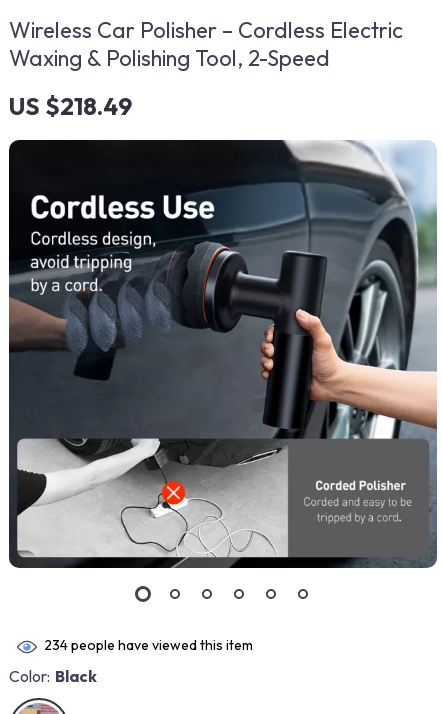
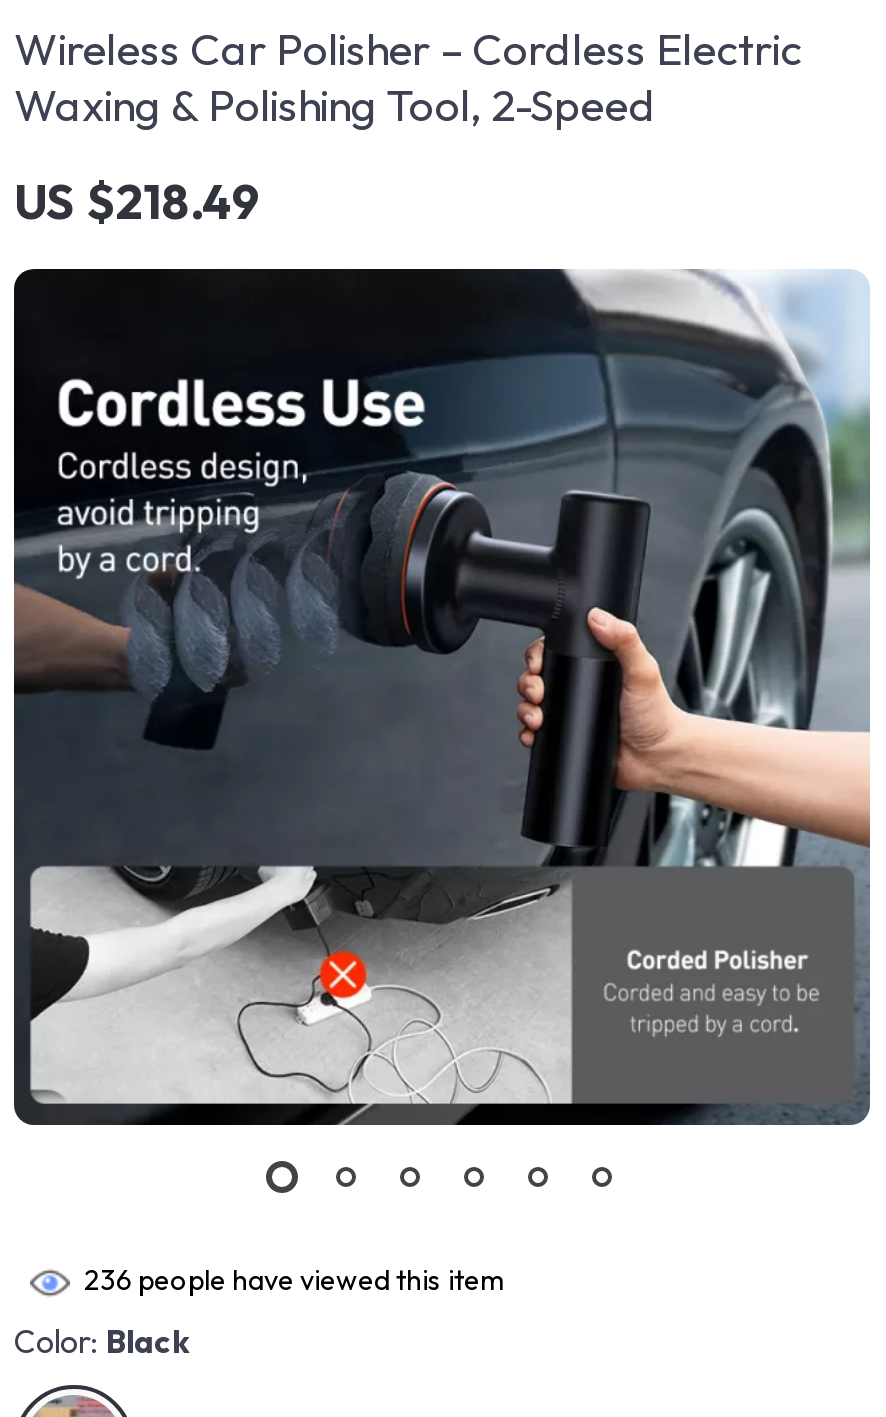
- 234 people have viewed this item
+ 236 people have viewed this item
